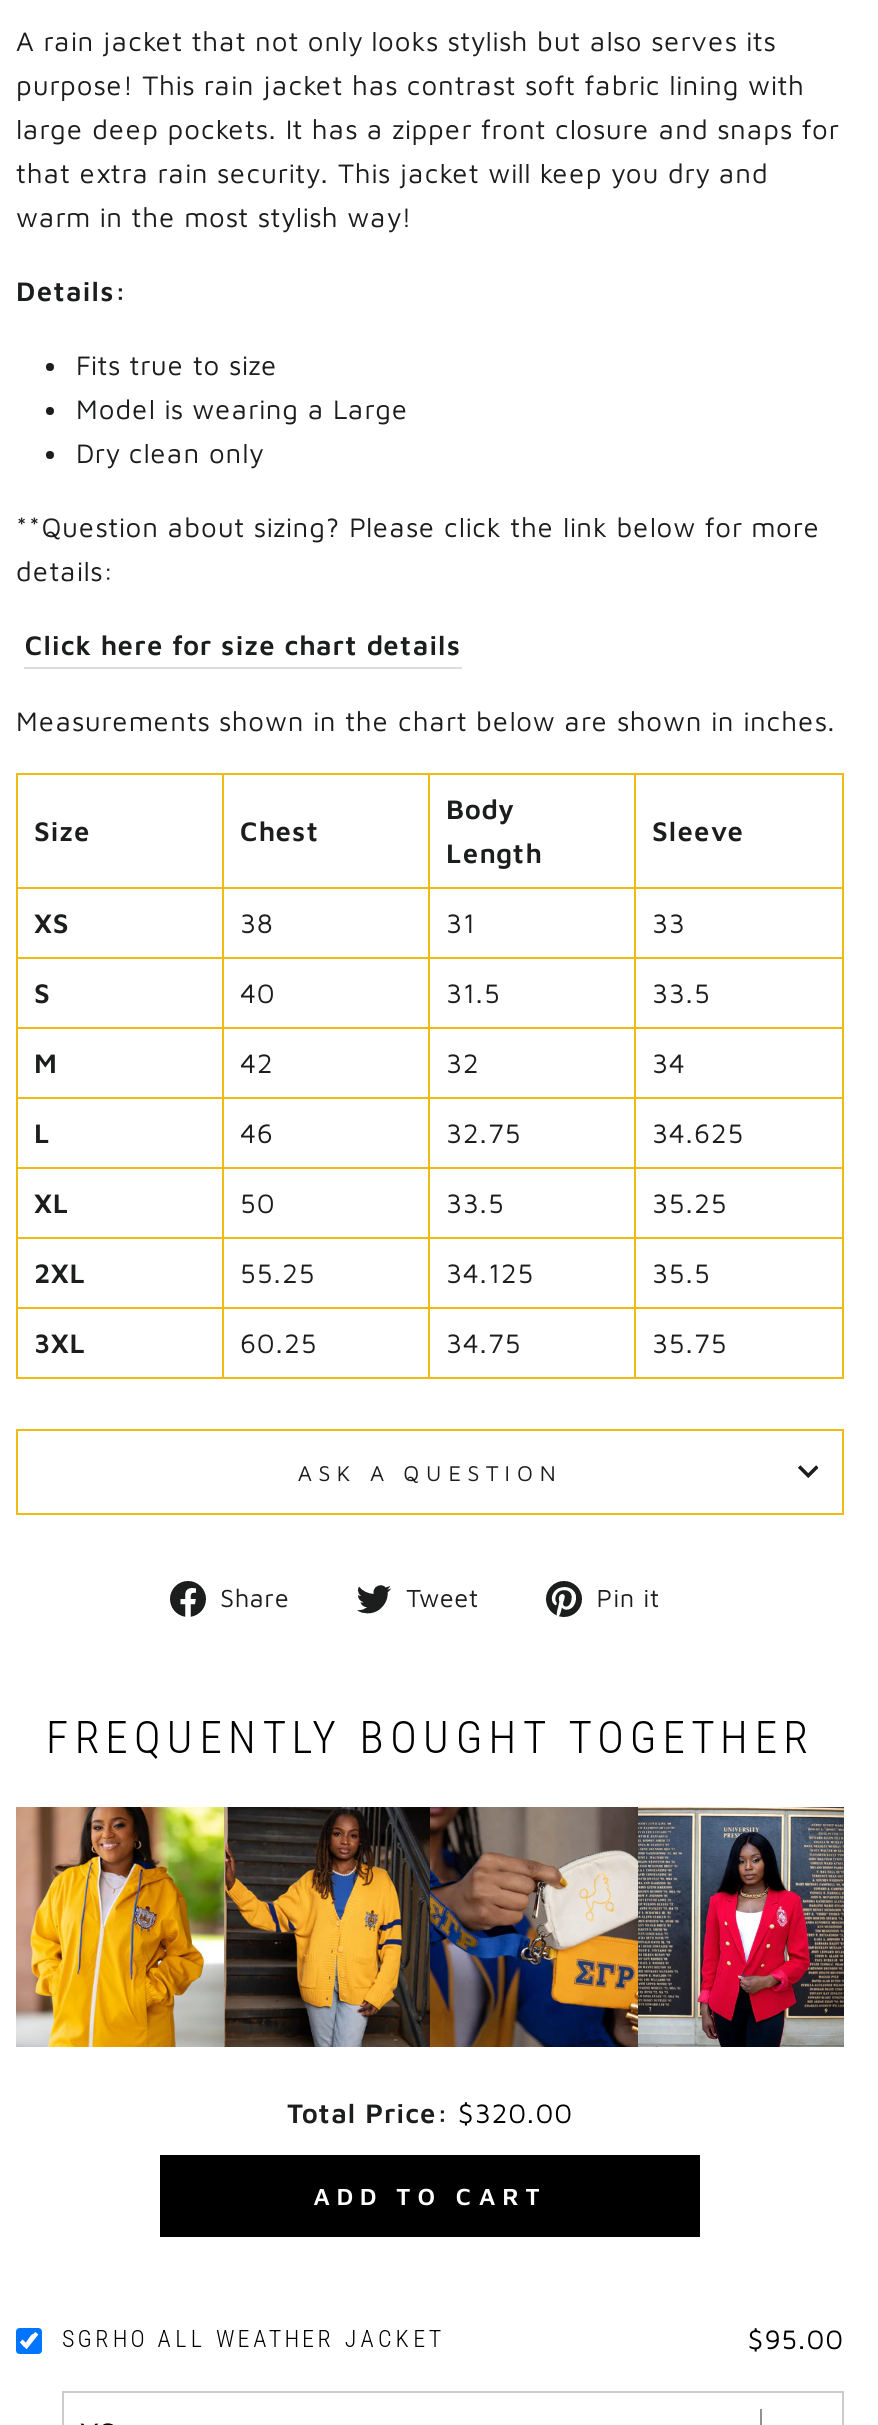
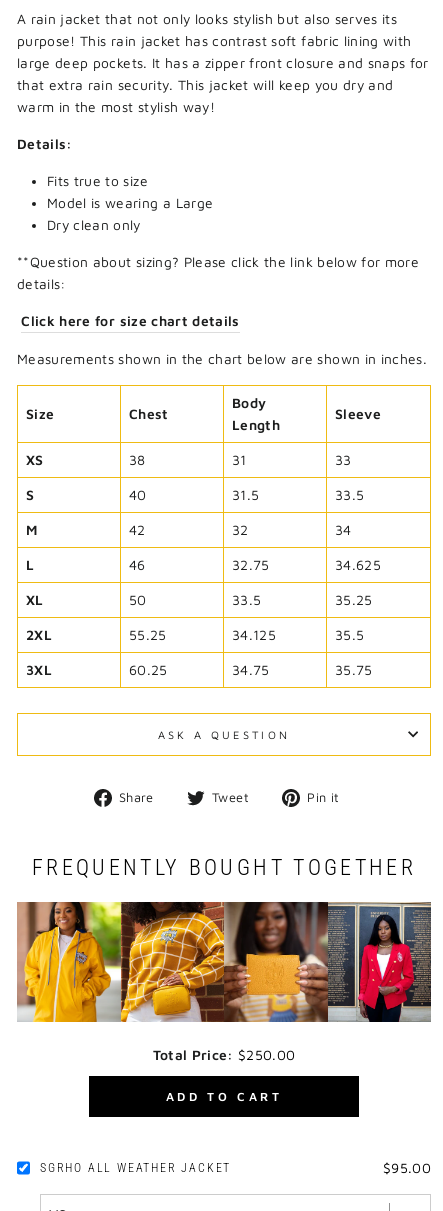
- [image]
- Total Price: $320.00
+ [image]
+ Total Price: $250.00
